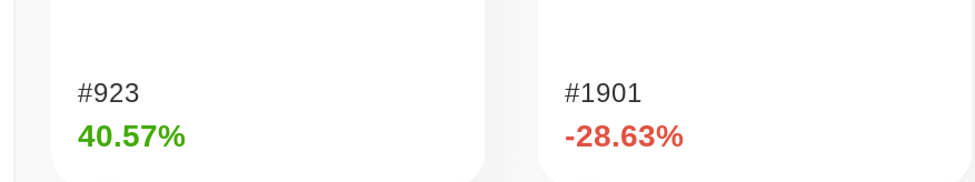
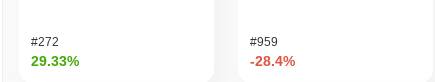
- #923
- 40.57%
+ #272
+ 29.33%

- #1901
- -28.63%
+ #959
+ -28.4%
